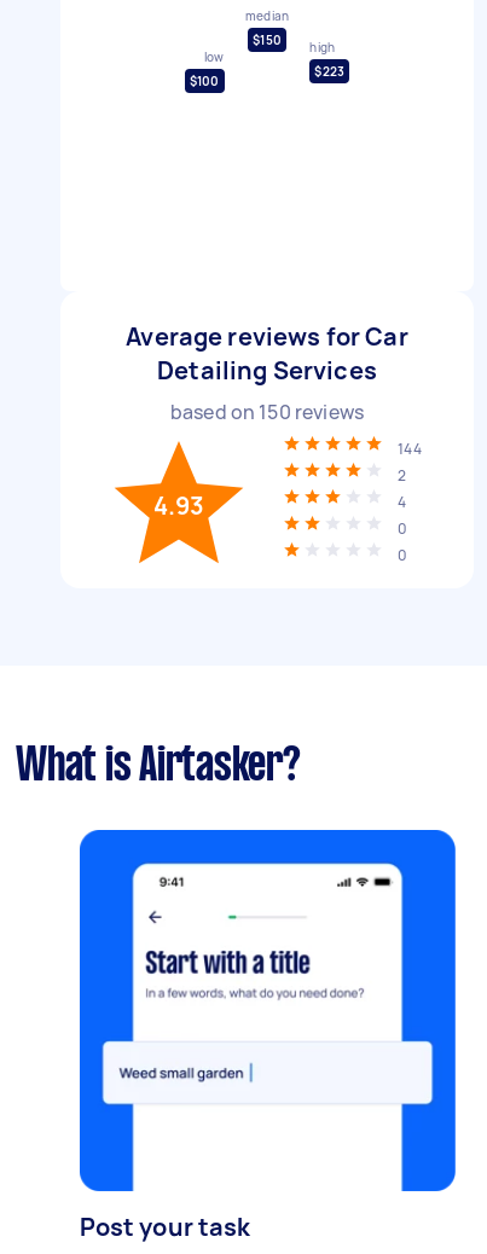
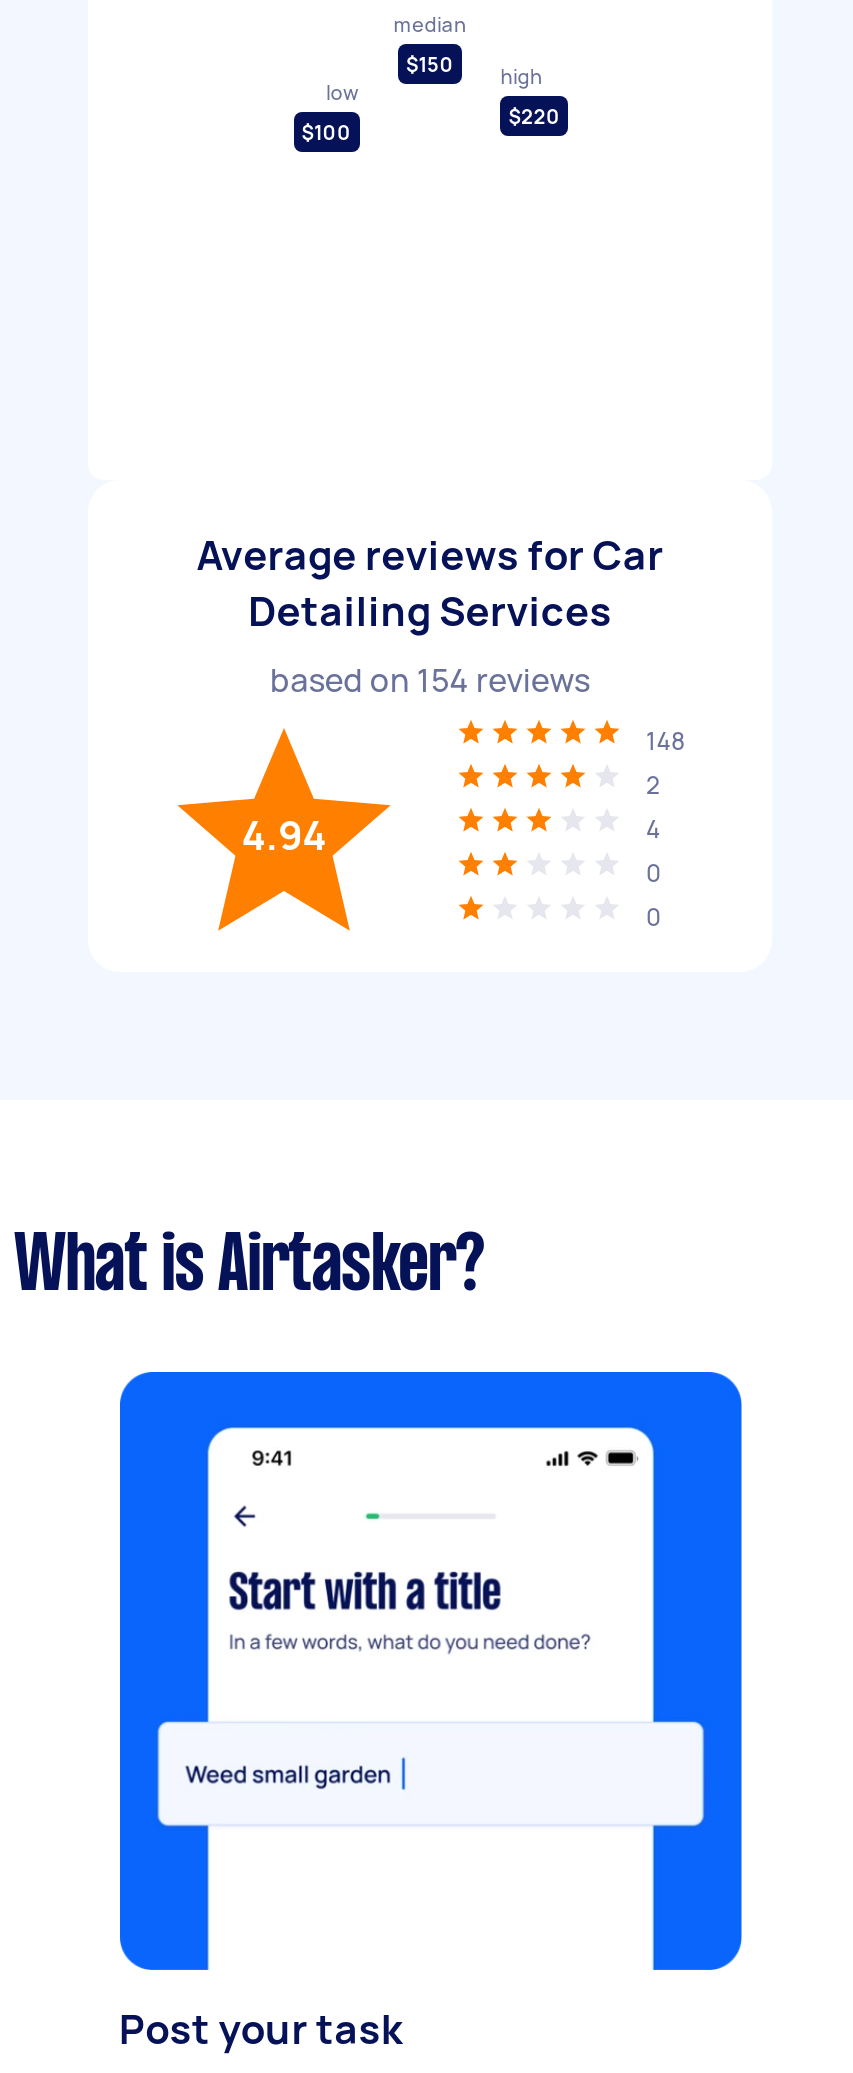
- $223
+ $220

- based on 150 reviews
+ based on 154 reviews

- 144
+ 148

- 4.93
+ 4.94
